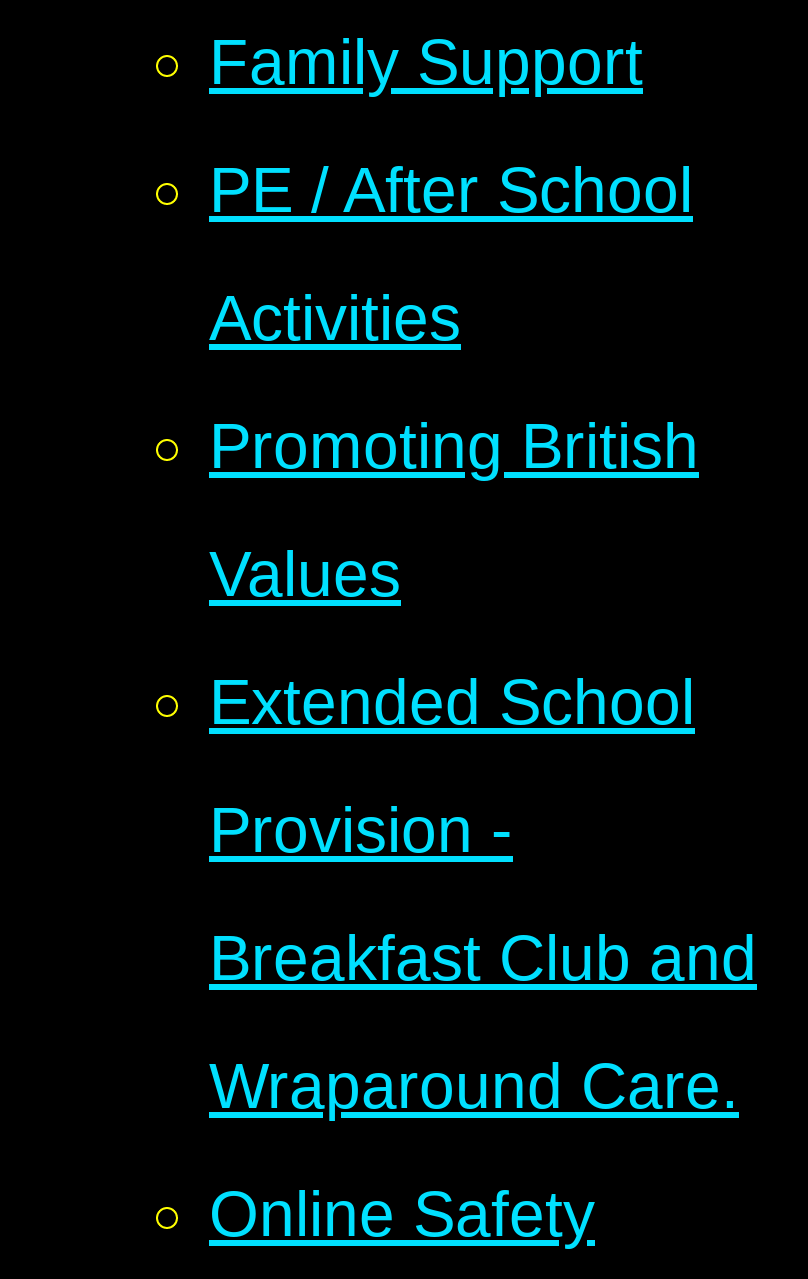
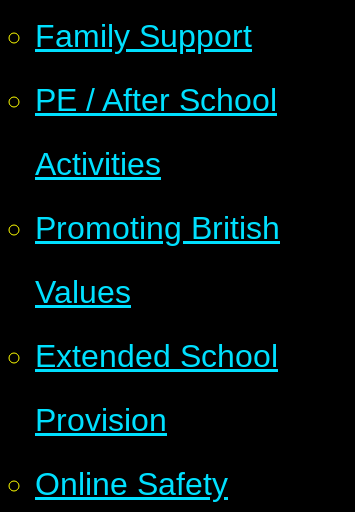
- Provision -
- Breakfast Club and
- Wraparound Care.
+ Provision
